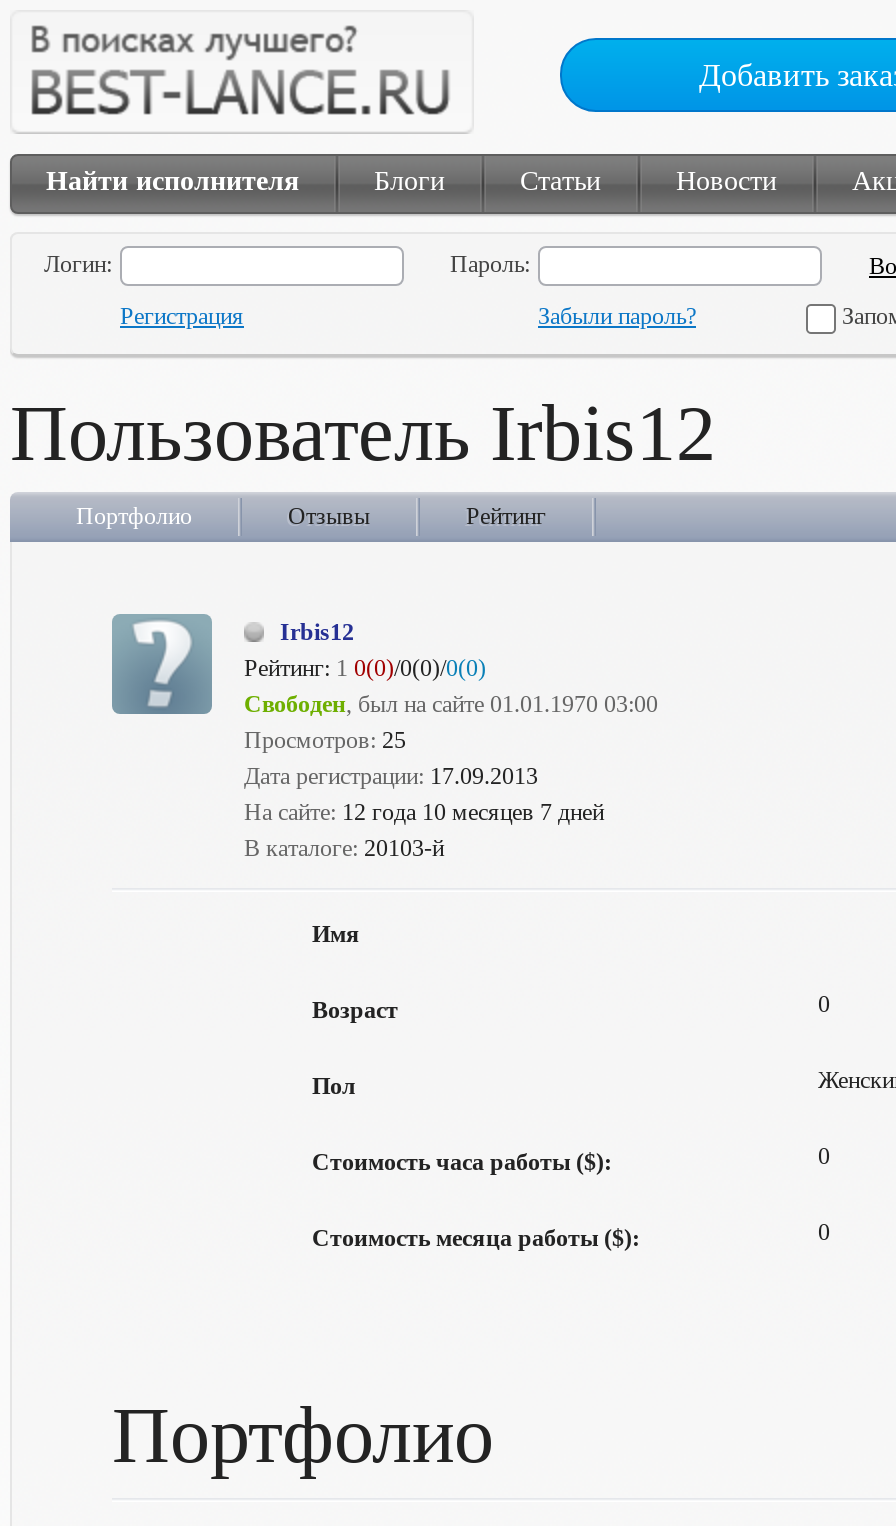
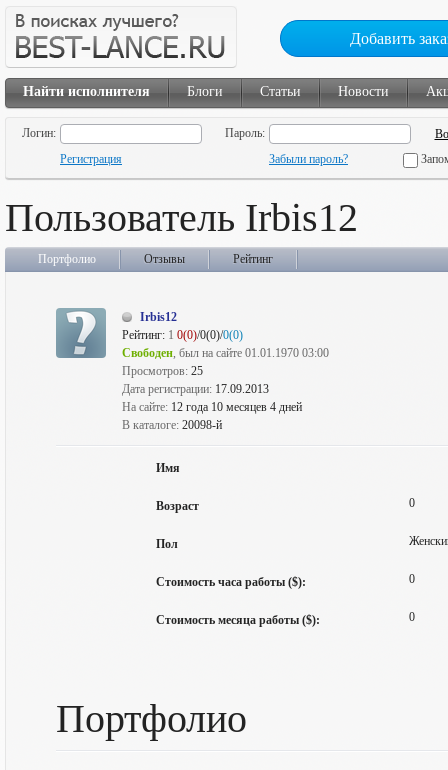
- На сайте: 12 года 10 месяцев 7 дней
+ На сайте: 12 года 10 месяцев 4 дней

- В каталоге: 20103-й
+ В каталоге: 20098-й
